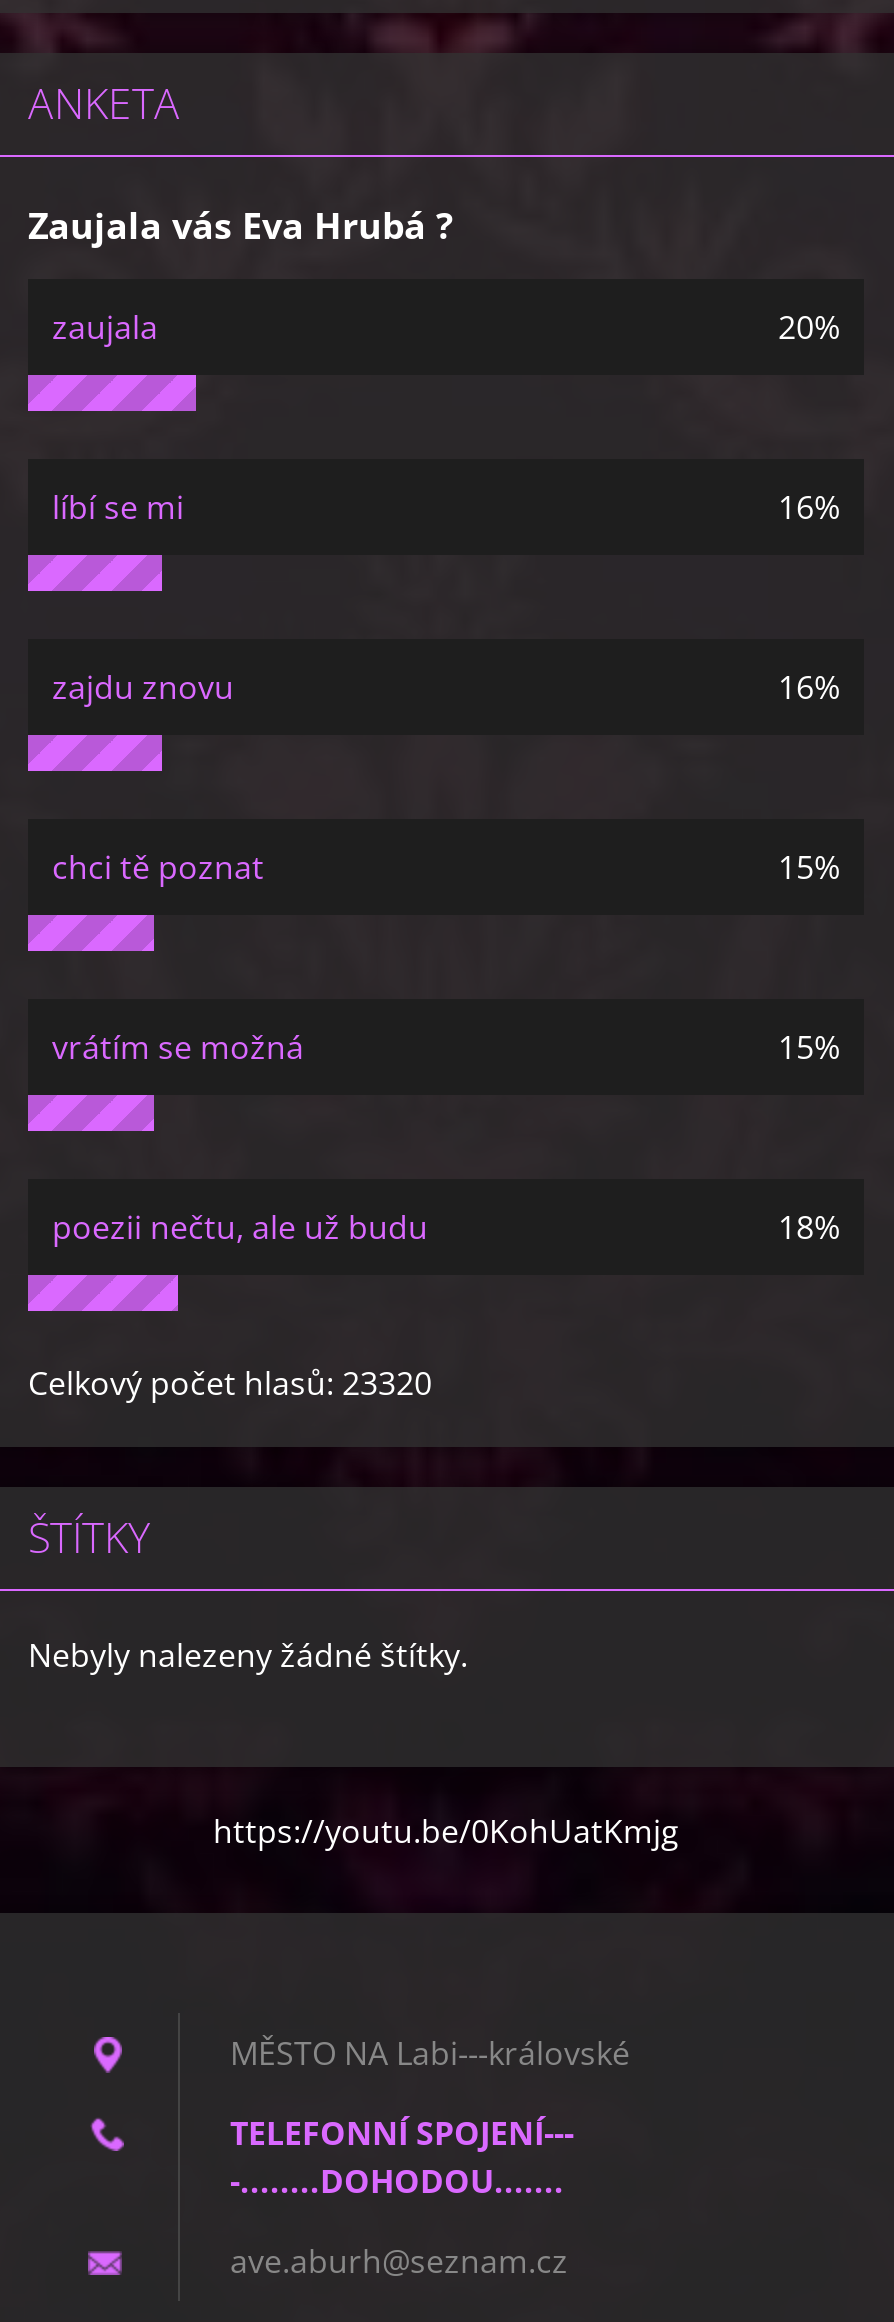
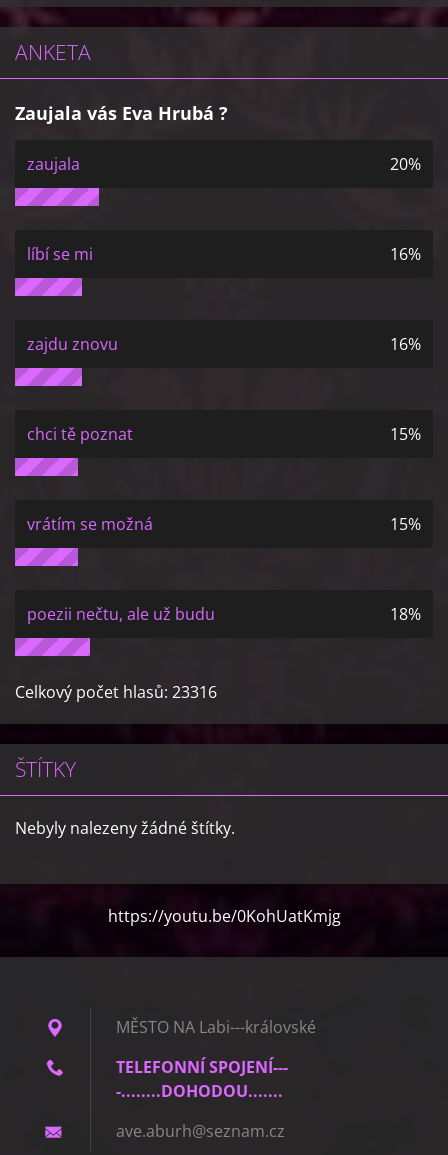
- Celkový počet hlasů: 23320
+ Celkový počet hlasů: 23316
